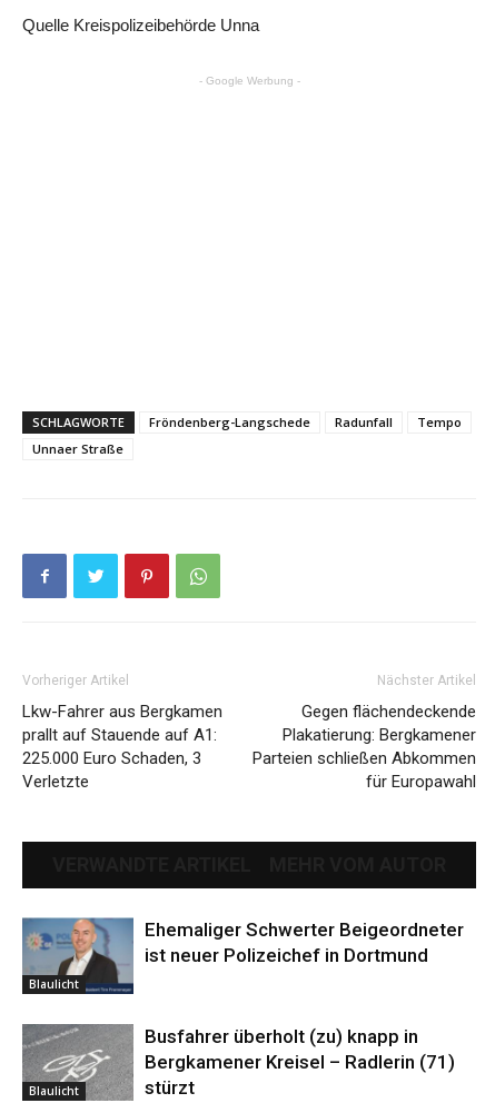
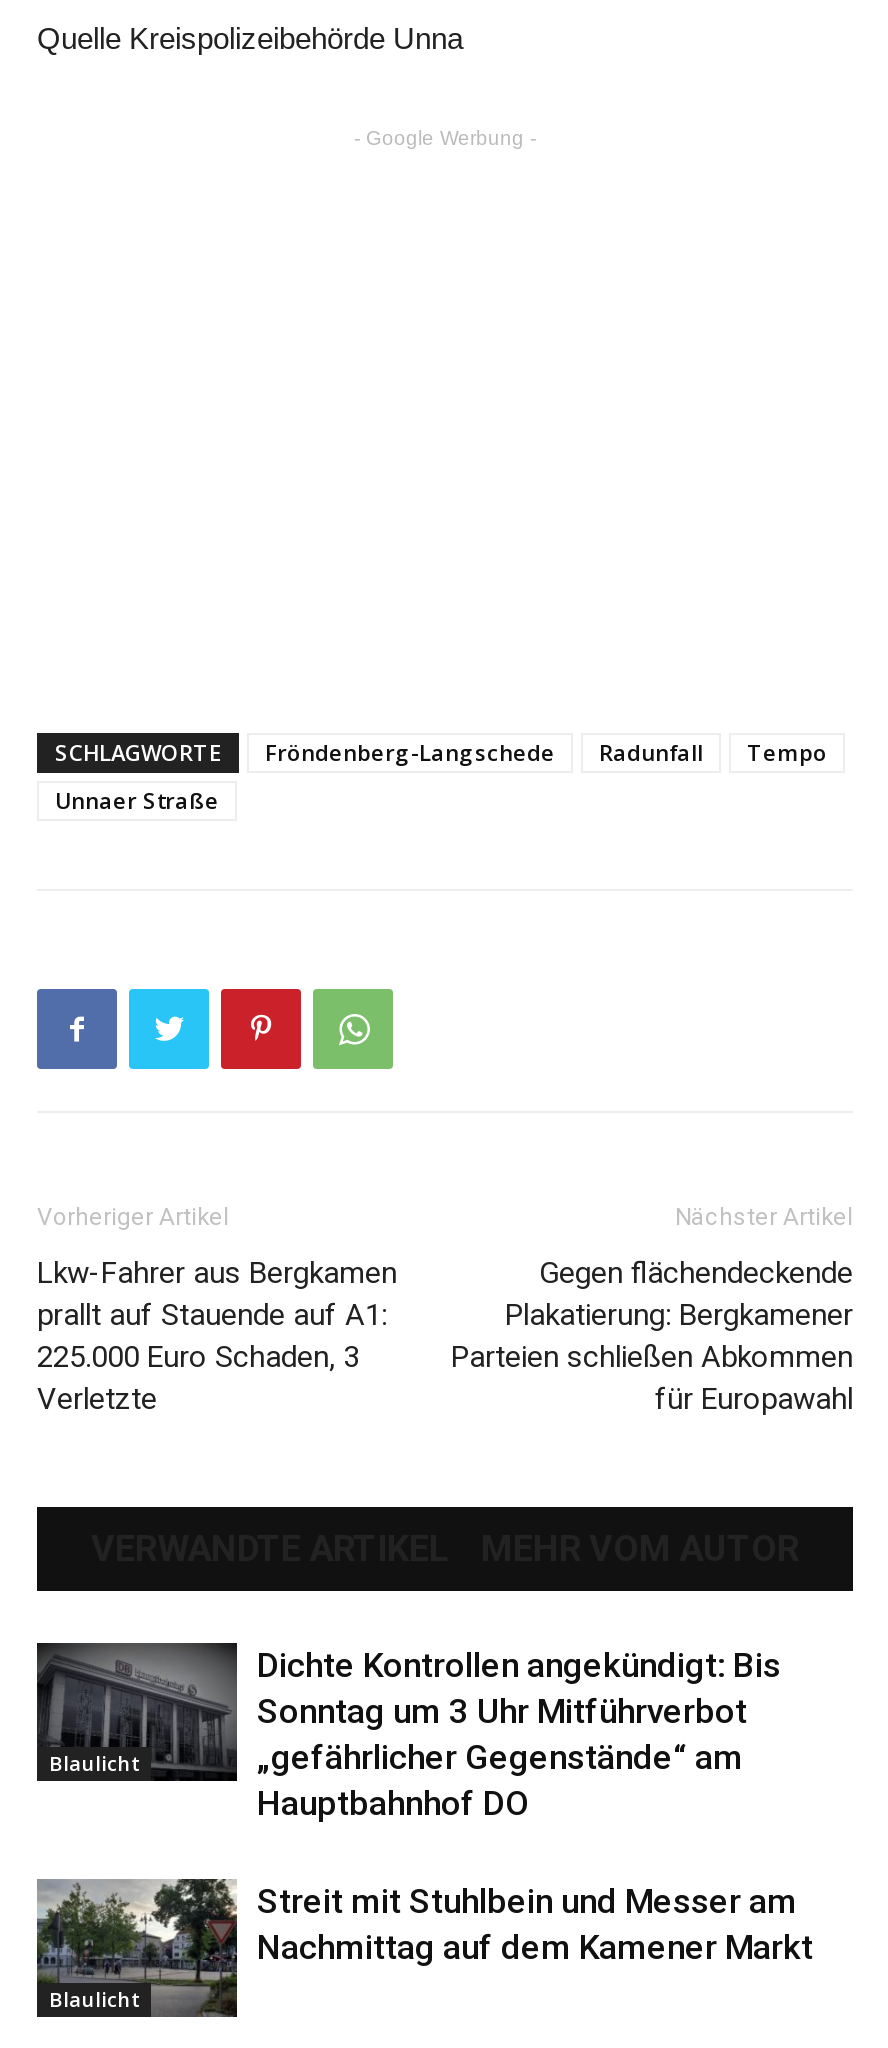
- [image]
- Ehemaliger Schwerter Beigeordneter
- ist neuer Polizeichef in Dortmund
+ [image]
+ Dichte Kontrollen angekündigt: Bis
+ Sonntag um 3 Uhr Mitführverbot
+ „gefährlicher Gegenstände“ am
+ Hauptbahnhof DO

- [image]
- Busfahrer überholt (zu) knapp in
- Bergkamener Kreisel – Radlerin (71)
- stürzt
+ [image]
+ Streit mit Stuhlbein und Messer am
+ Nachmittag auf dem Kamener Markt
